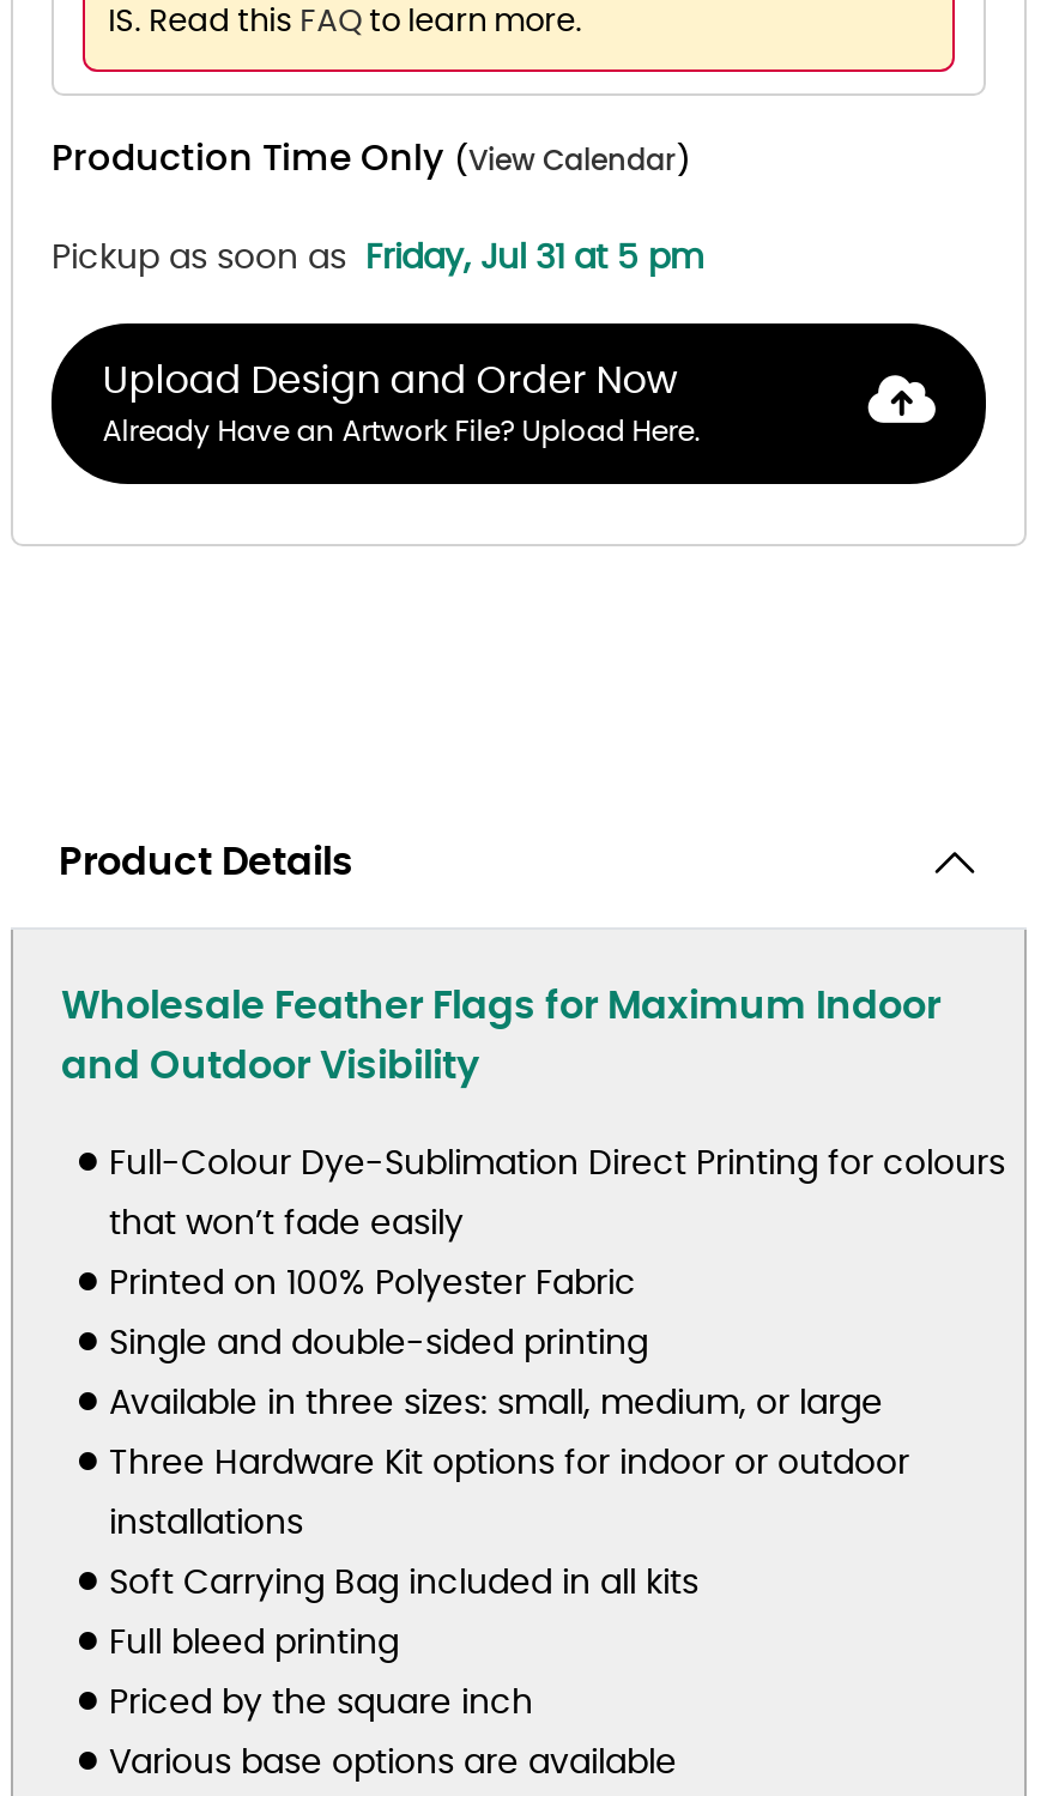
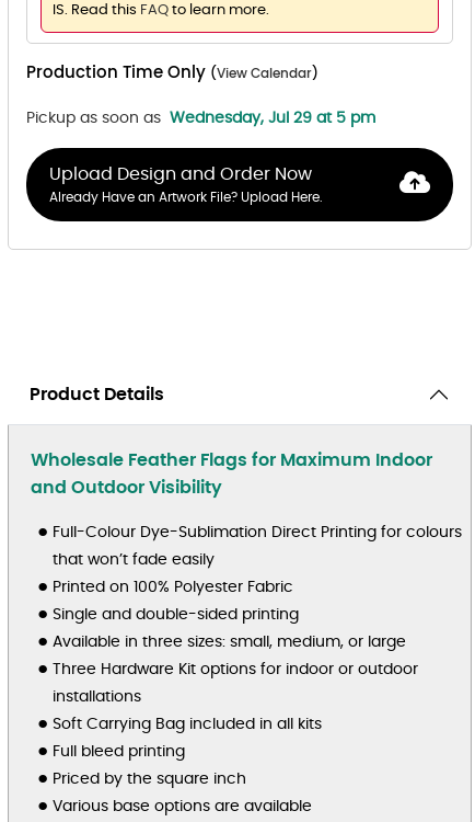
- Pickup as soon as Friday, Jul 31 at 5 pm
+ Pickup as soon as Wednesday, Jul 29 at 5 pm
